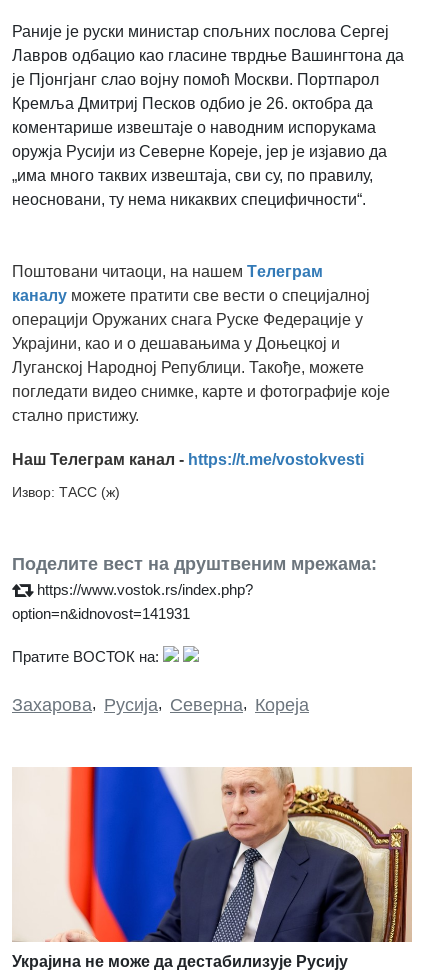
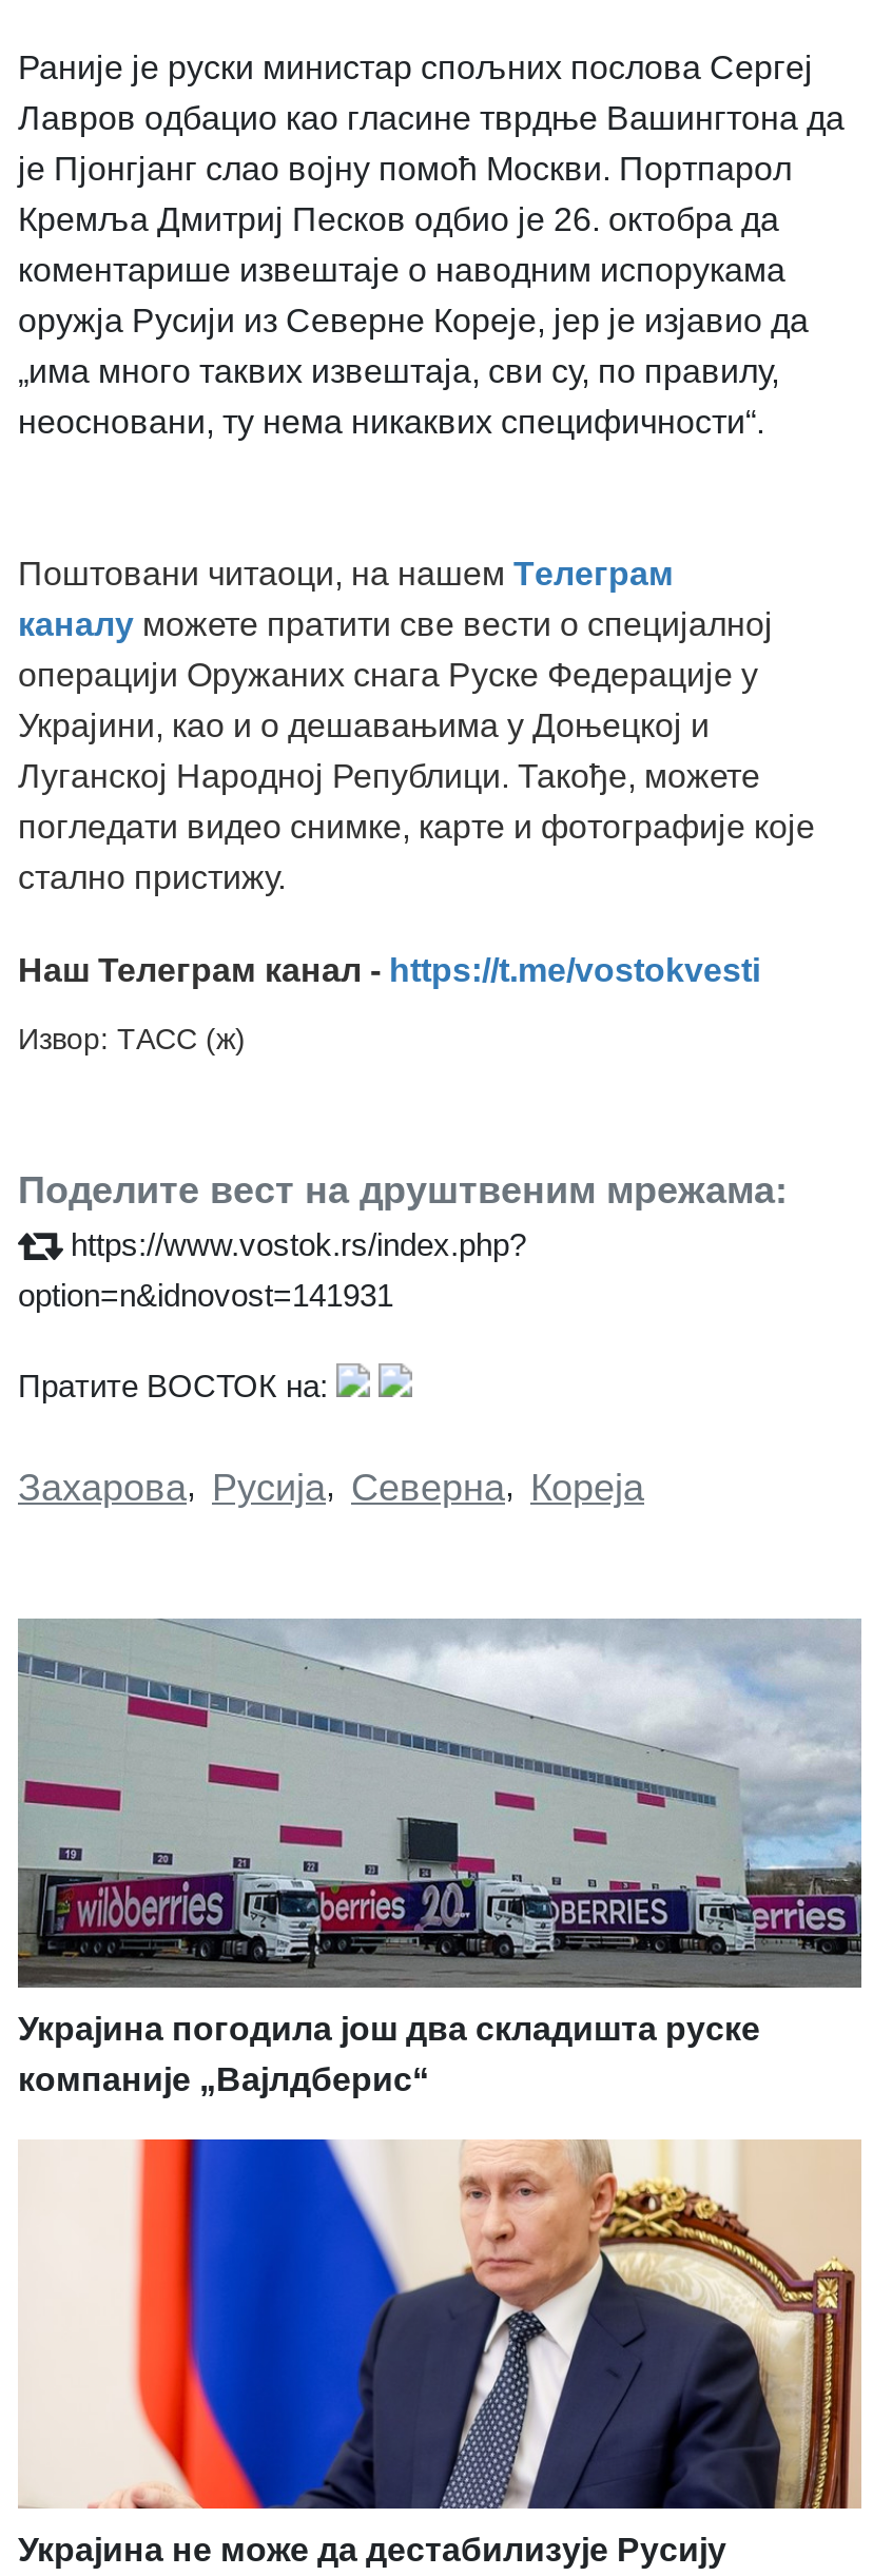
+ [image]
+ Украјина погодила још два складишта руске
+ компаније „Вајлдберис“
